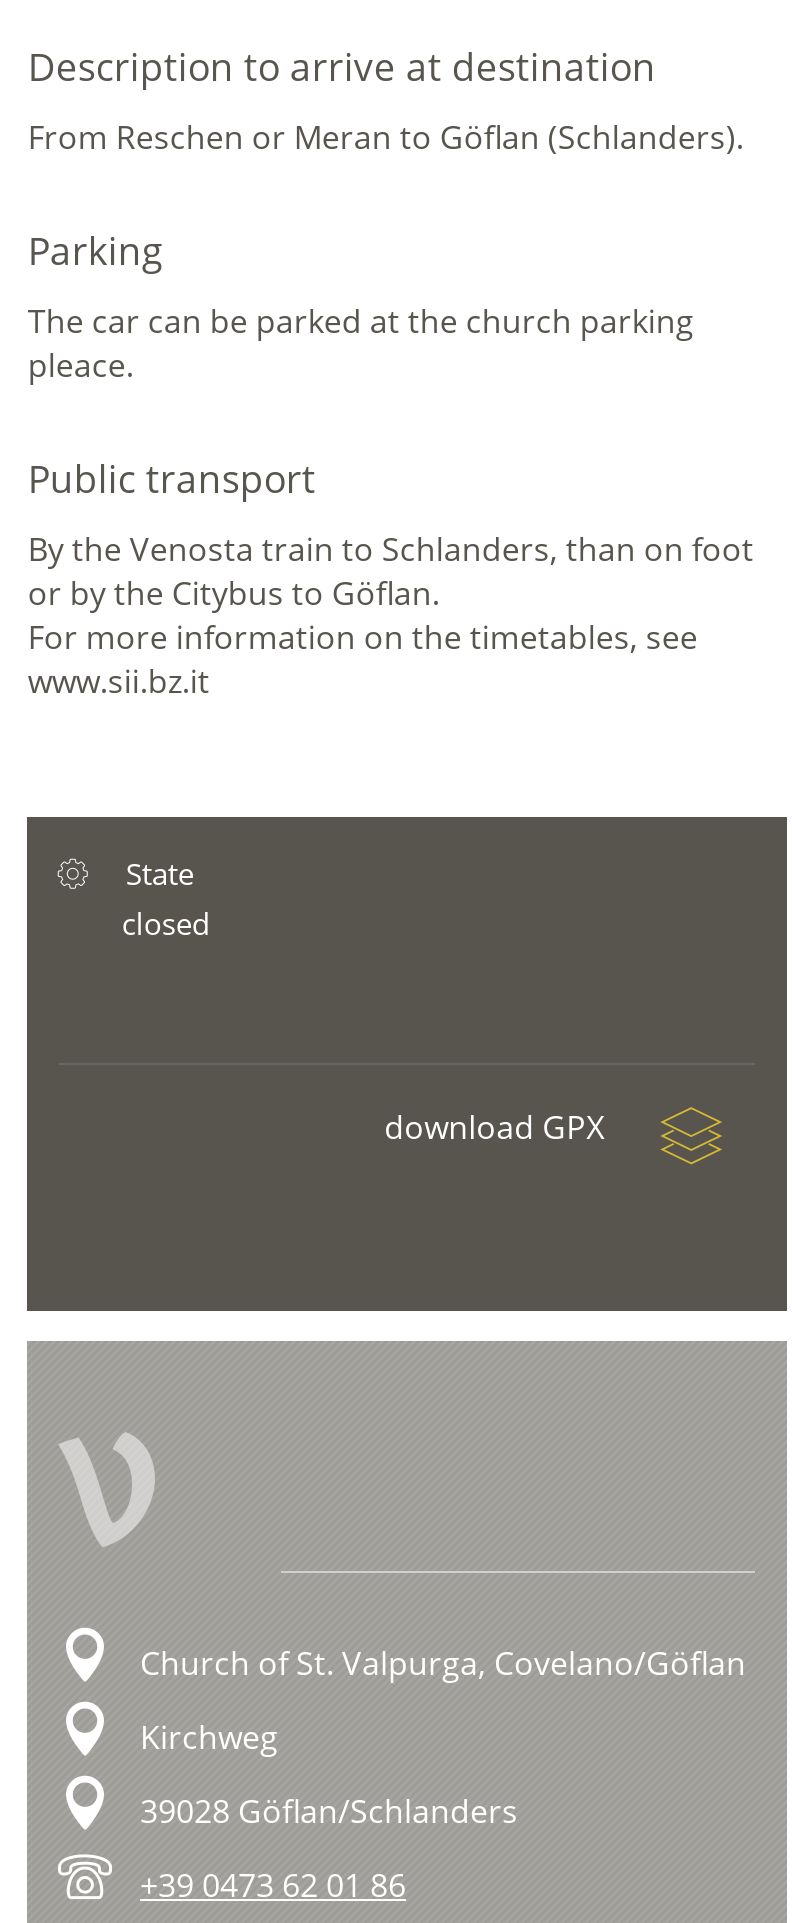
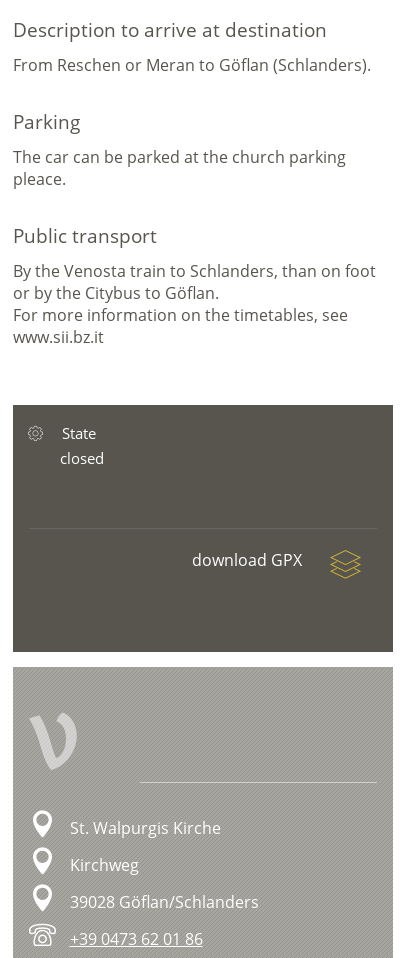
- Church of St. Valpurga, Covelano/Göflan
+ St. Walpurgis Kirche
